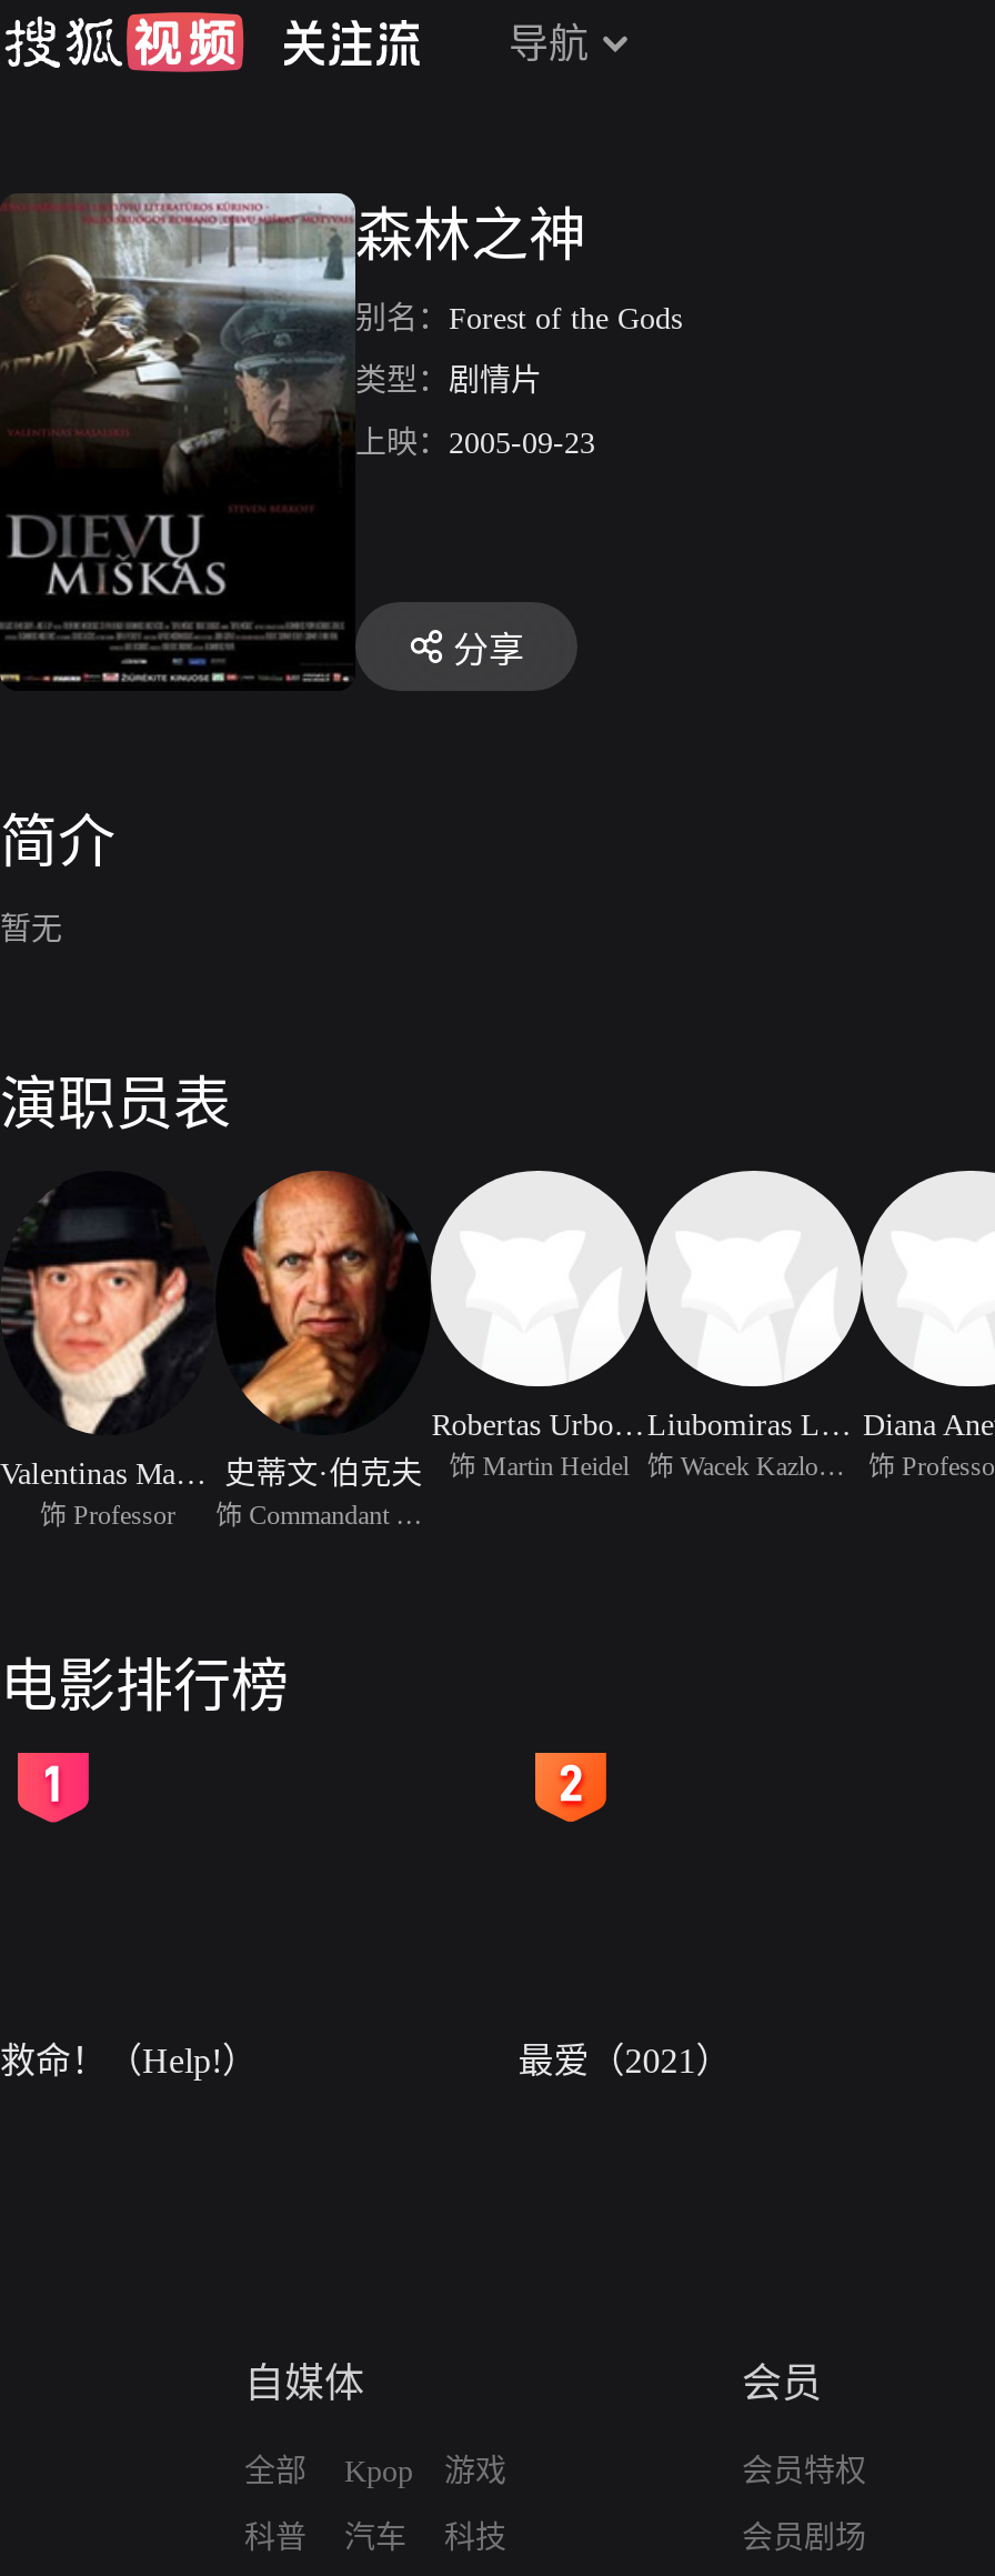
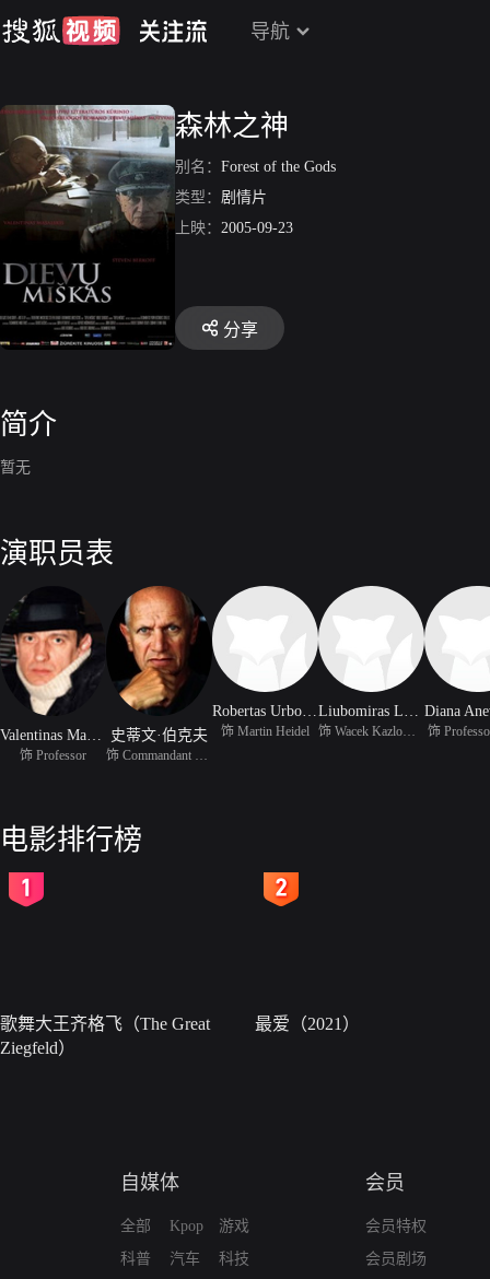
- 救命！（Help!）
+ 歌舞大王齐格飞（The Great
+ Ziegfeld）
